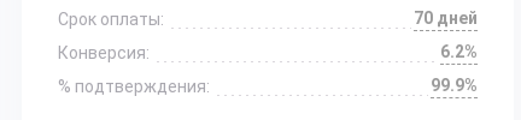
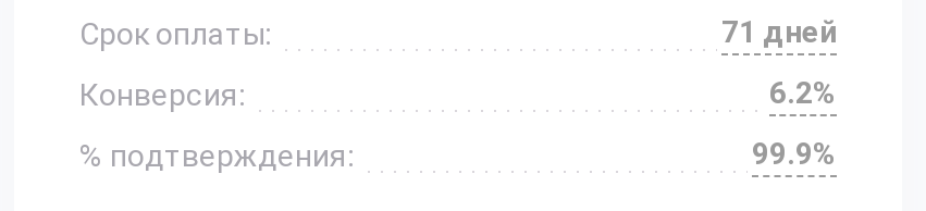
- 70 дней
+ 71 дней
